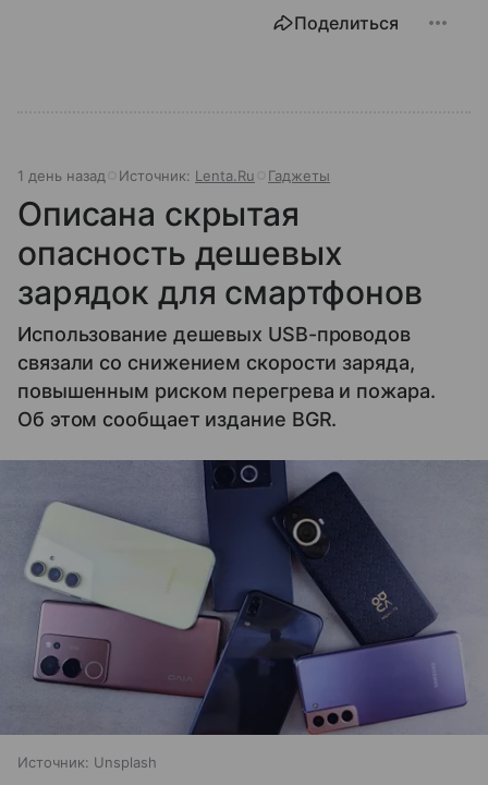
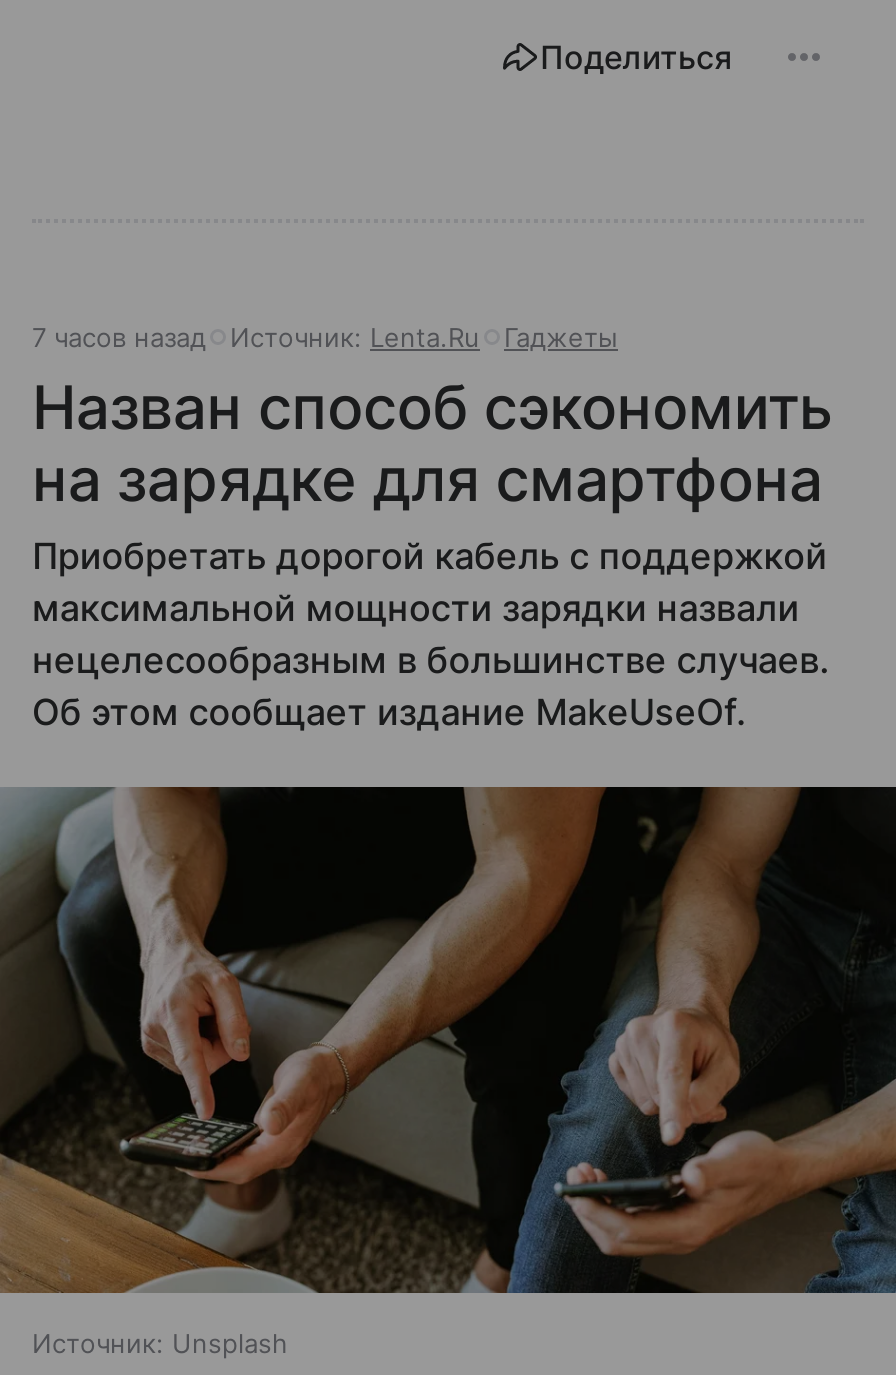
- 1 день назад Источник: Lenta.Ru Гаджеты
+ 7 часов назад Источник: Lenta.Ru Гаджеты

- Описана скрытая
- опасность дешевых
- зарядок для смартфонов
- Использование дешевых USB-проводов
- связали со снижением скорости заряда,
- повышенным риском перегрева и пожара.
- Об этом сообщает издание BGR.
+ Назван способ сэкономить
+ на зарядке для смартфона
+ Приобретать дорогой кабель с поддержкой
+ максимальной мощности зарядки назвали
+ нецелесообразным в большинстве случаев.
+ Об этом сообщает издание MakeUseOf.

- [image]
+ [image]
